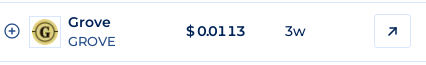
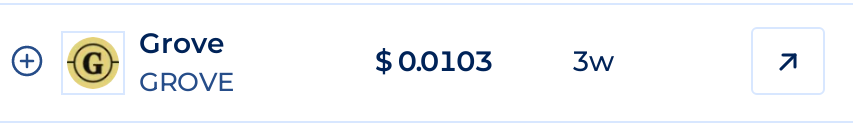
- $0.0113
+ $0.0103
